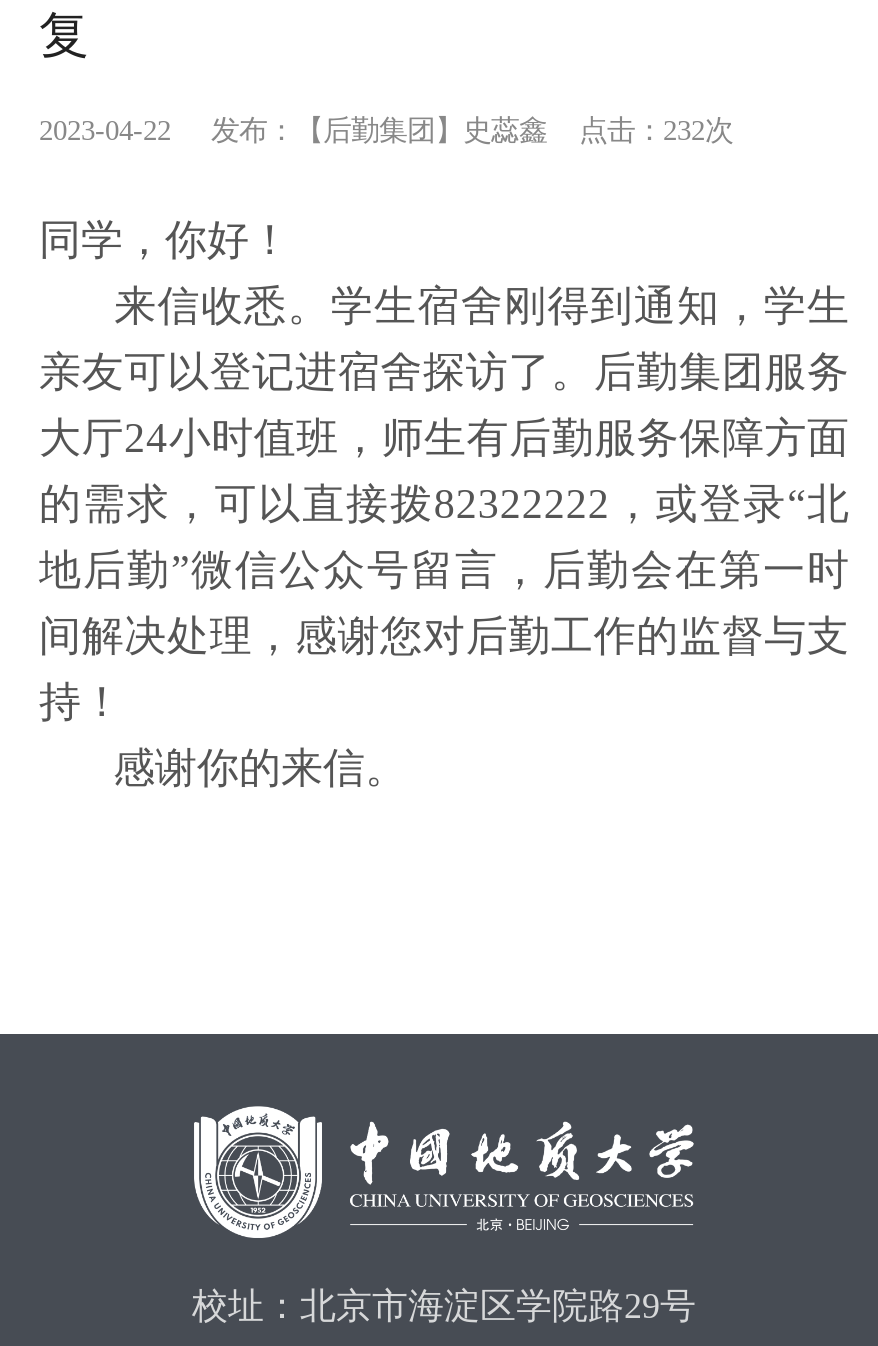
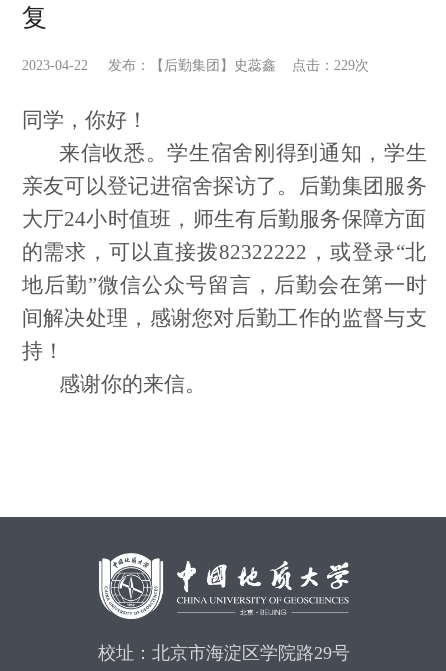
- 2023-04-22 发布：【后勤集团】史蕊鑫 点击：232次
+ 2023-04-22 发布：【后勤集团】史蕊鑫 点击：229次
